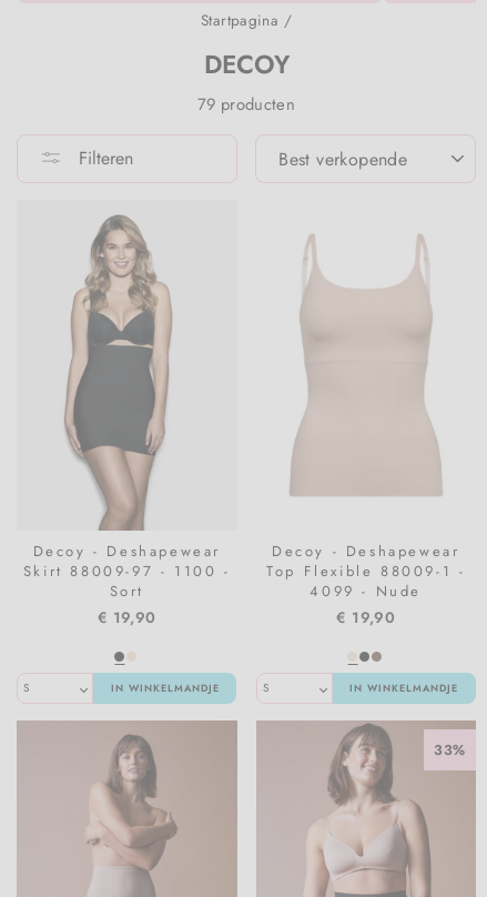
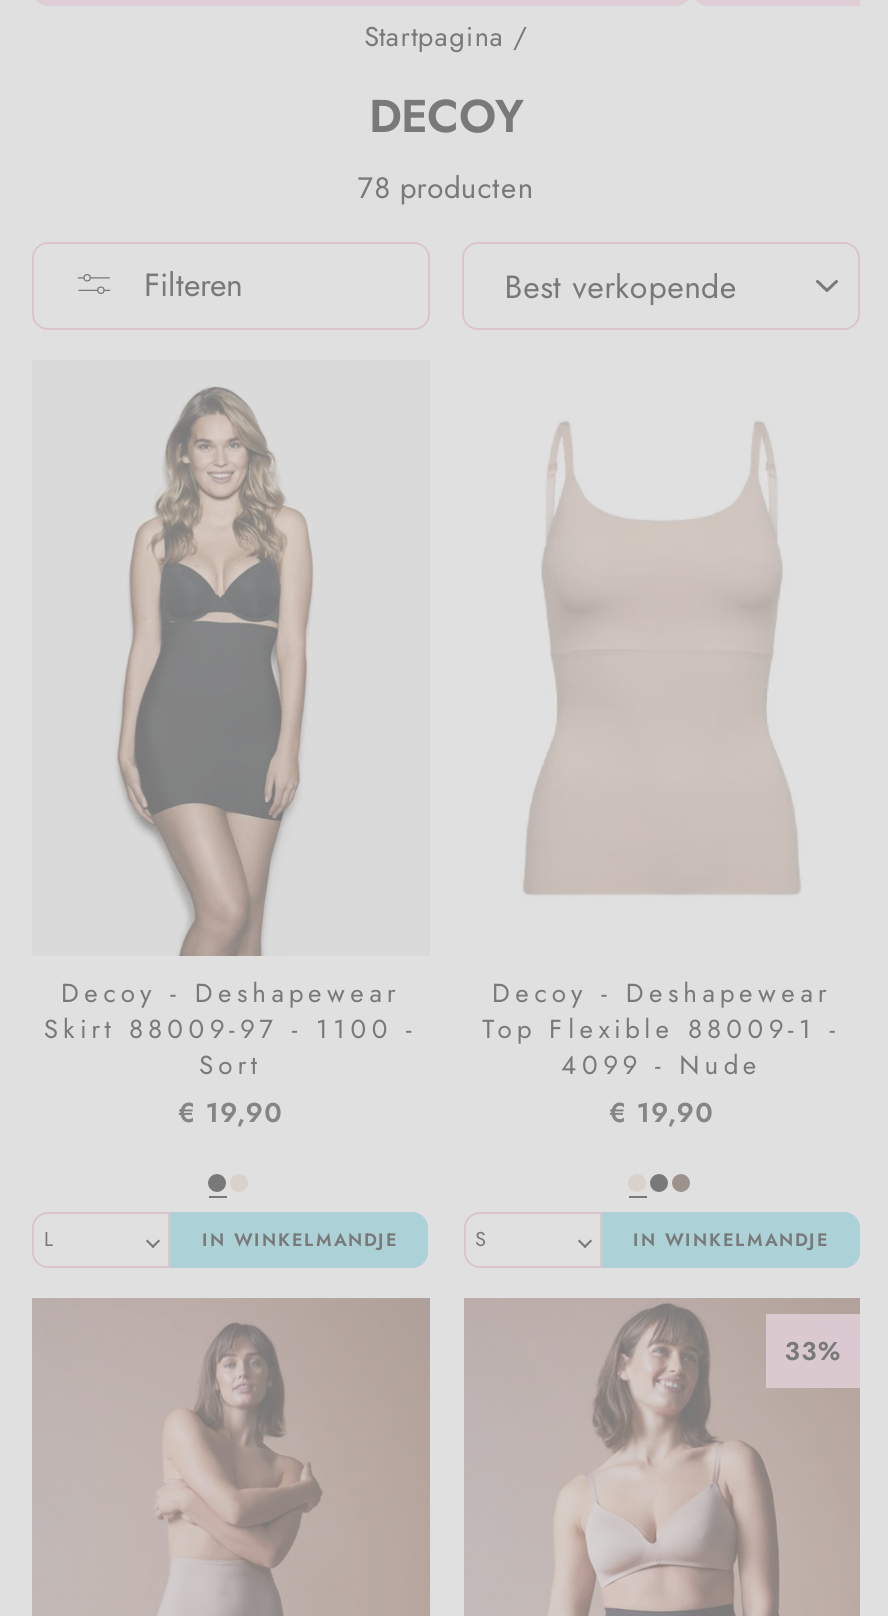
- 79 producten
+ 78 producten
